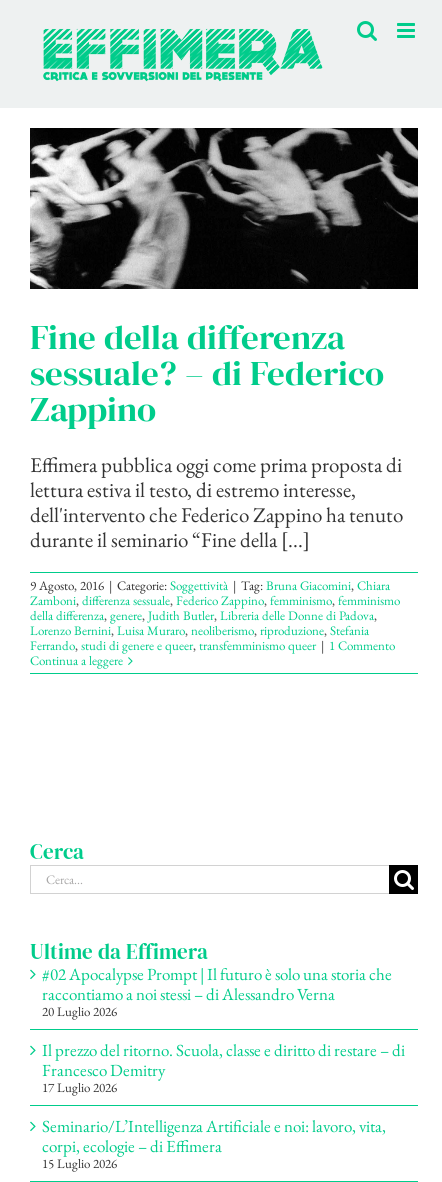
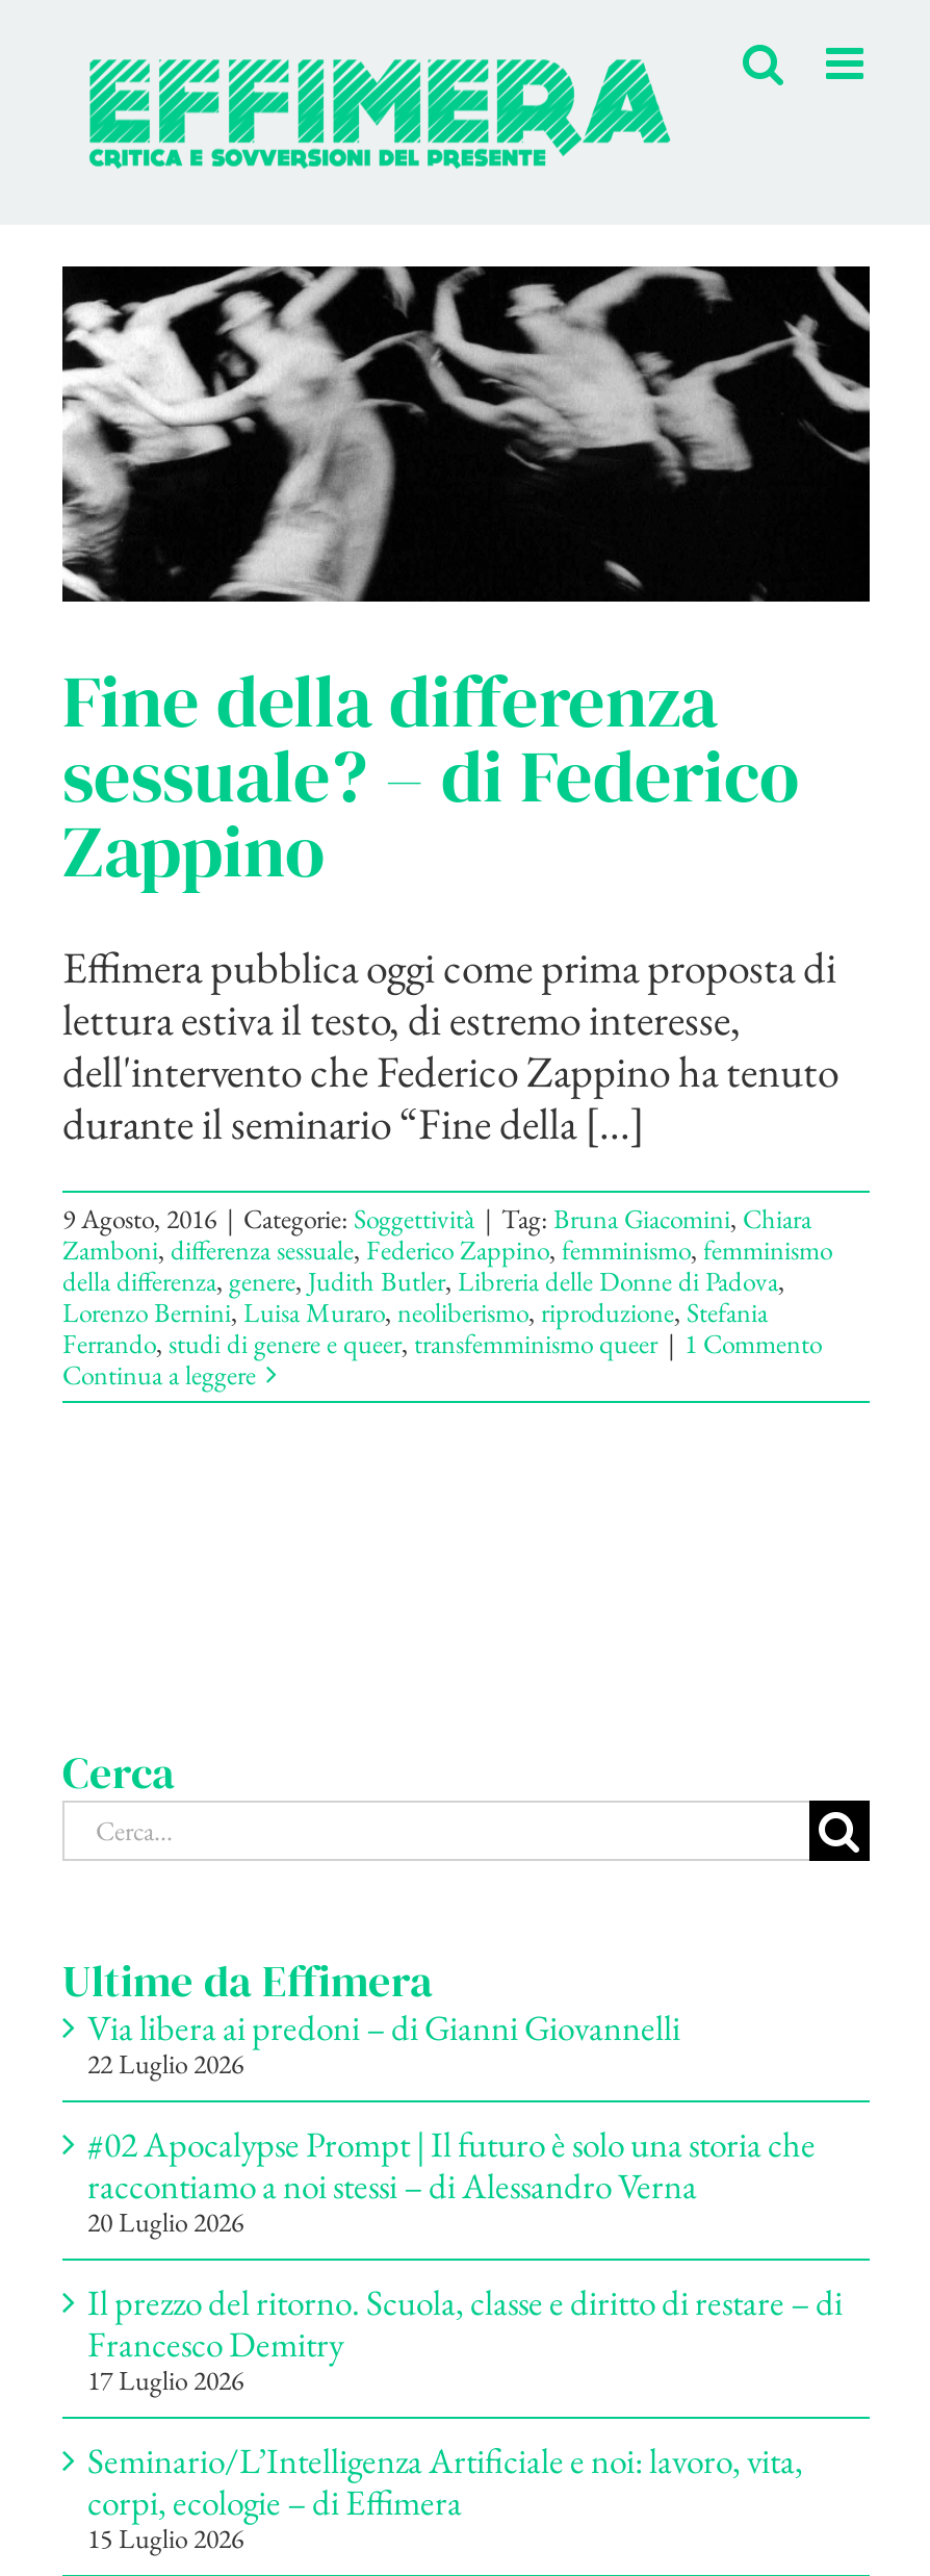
+ Via libera ai predoni – di Gianni Giovannelli
+ 22 Luglio 2026
